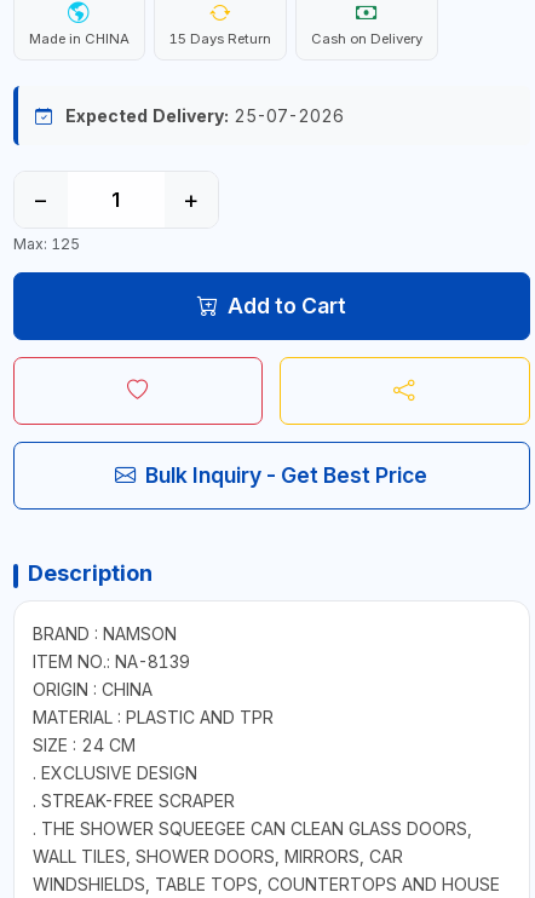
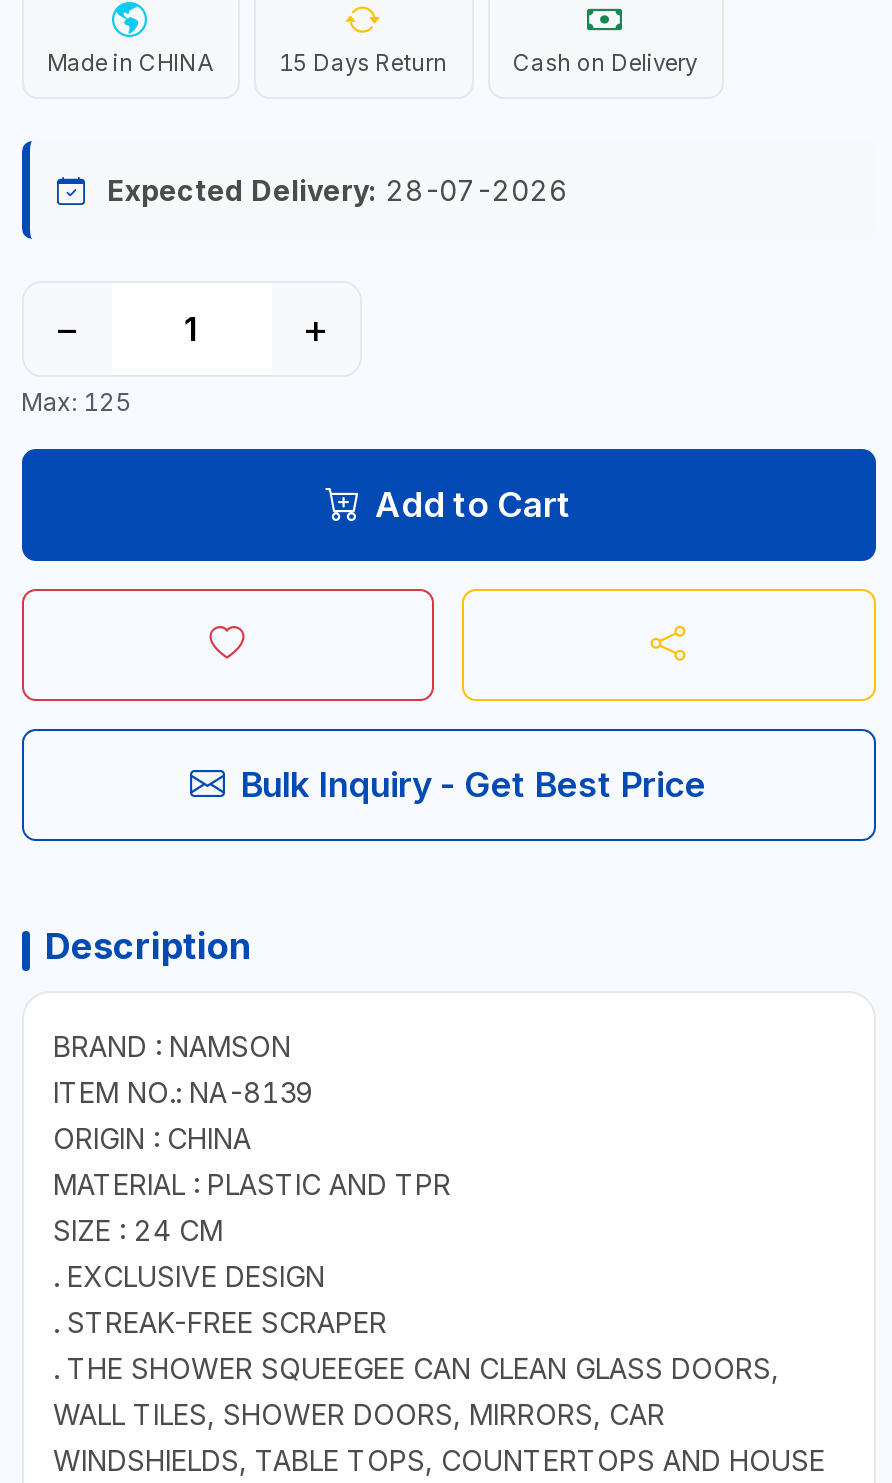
- Expected Delivery: 25-07-2026
+ Expected Delivery: 28-07-2026
